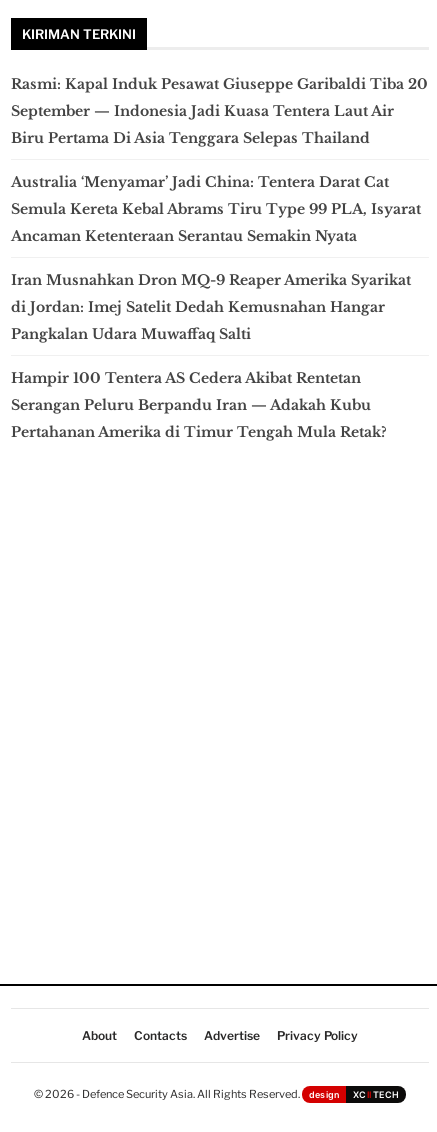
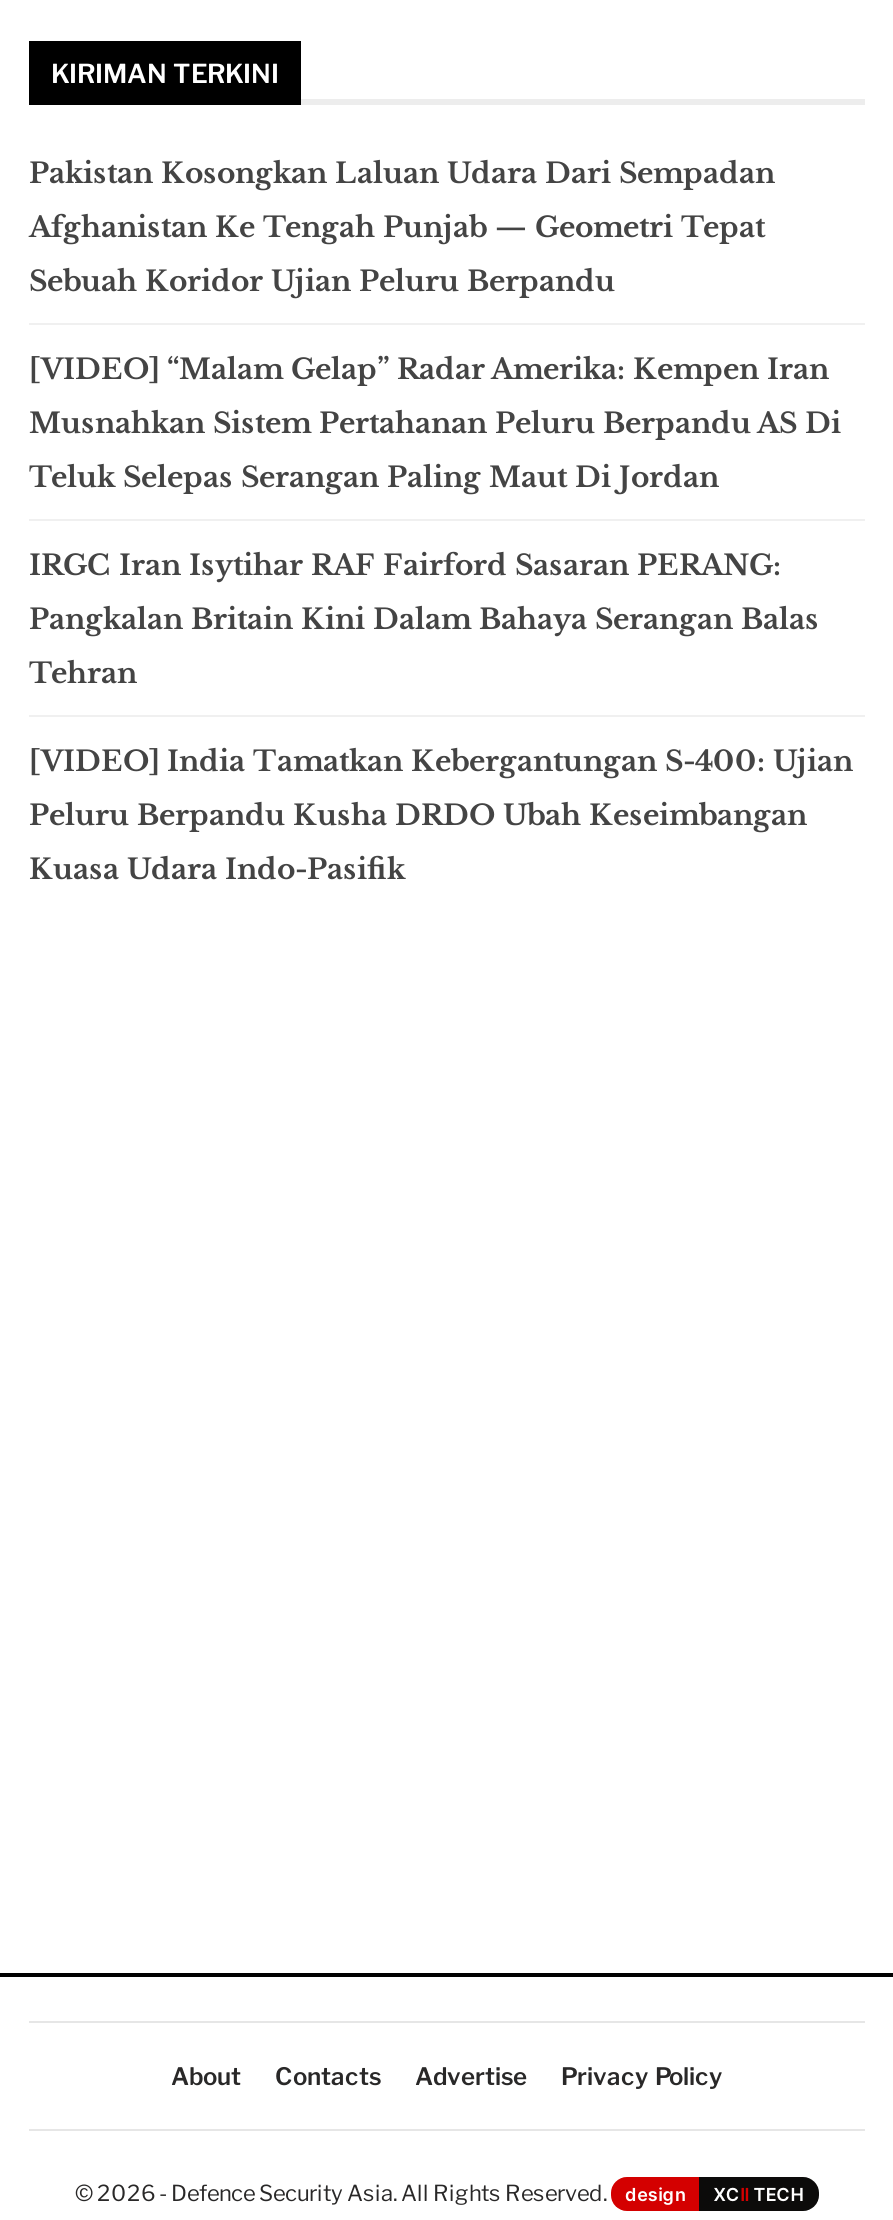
- Rasmi: Kapal Induk Pesawat Giuseppe Garibaldi Tiba 20
+ Pakistan Kosongkan Laluan Udara Dari Sempadan

- September — Indonesia Jadi Kuasa Tentera Laut Air
+ Afghanistan Ke Tengah Punjab — Geometri Tepat

- Biru Pertama Di Asia Tenggara Selepas Thailand
+ Sebuah Koridor Ujian Peluru Berpandu

- Australia ‘Menyamar’ Jadi China: Tentera Darat Cat
+ [VIDEO] “Malam Gelap” Radar Amerika: Kempen Iran

- Semula Kereta Kebal Abrams Tiru Type 99 PLA, Isyarat
+ Musnahkan Sistem Pertahanan Peluru Berpandu AS Di

- Ancaman Ketenteraan Serantau Semakin Nyata
+ Teluk Selepas Serangan Paling Maut Di Jordan

- Iran Musnahkan Dron MQ-9 Reaper Amerika Syarikat
+ IRGC Iran Isytihar RAF Fairford Sasaran PERANG:

- di Jordan: Imej Satelit Dedah Kemusnahan Hangar
+ Pangkalan Britain Kini Dalam Bahaya Serangan Balas

- Pangkalan Udara Muwaffaq Salti
+ Tehran

- Hampir 100 Tentera AS Cedera Akibat Rentetan
+ [VIDEO] India Tamatkan Kebergantungan S-400: Ujian

- Serangan Peluru Berpandu Iran — Adakah Kubu
+ Peluru Berpandu Kusha DRDO Ubah Keseimbangan

- Pertahanan Amerika di Timur Tengah Mula Retak?
+ Kuasa Udara Indo-Pasifik
